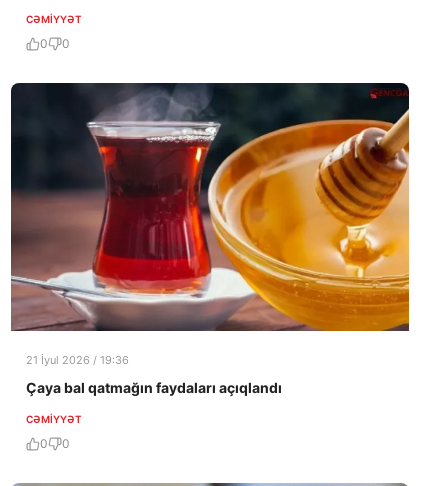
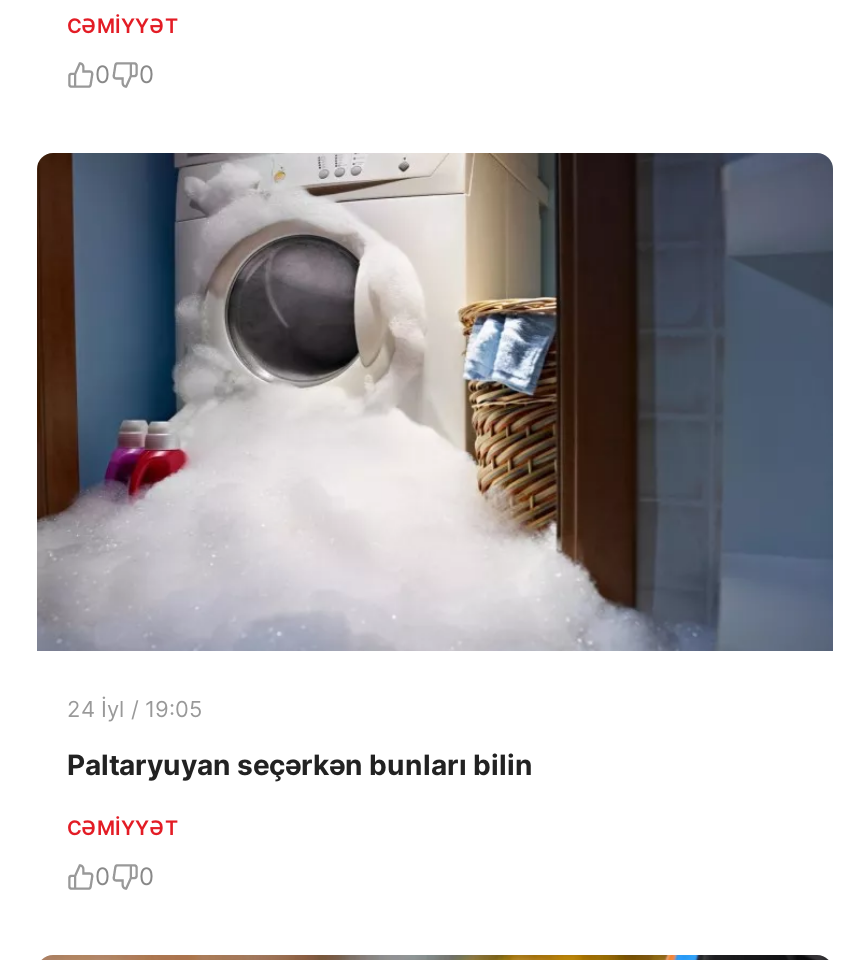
- [image]
- 21 İyul 2026 / 19:36
+ [image]
+ 24 İyl / 19:05

- Çaya bal qatmağın faydaları açıqlandı
+ Paltaryuyan seçərkən bunları bilin
